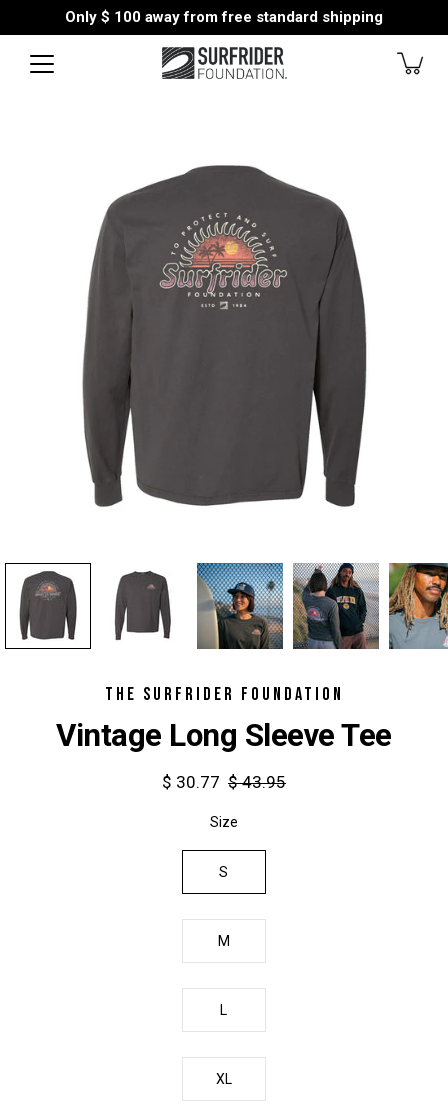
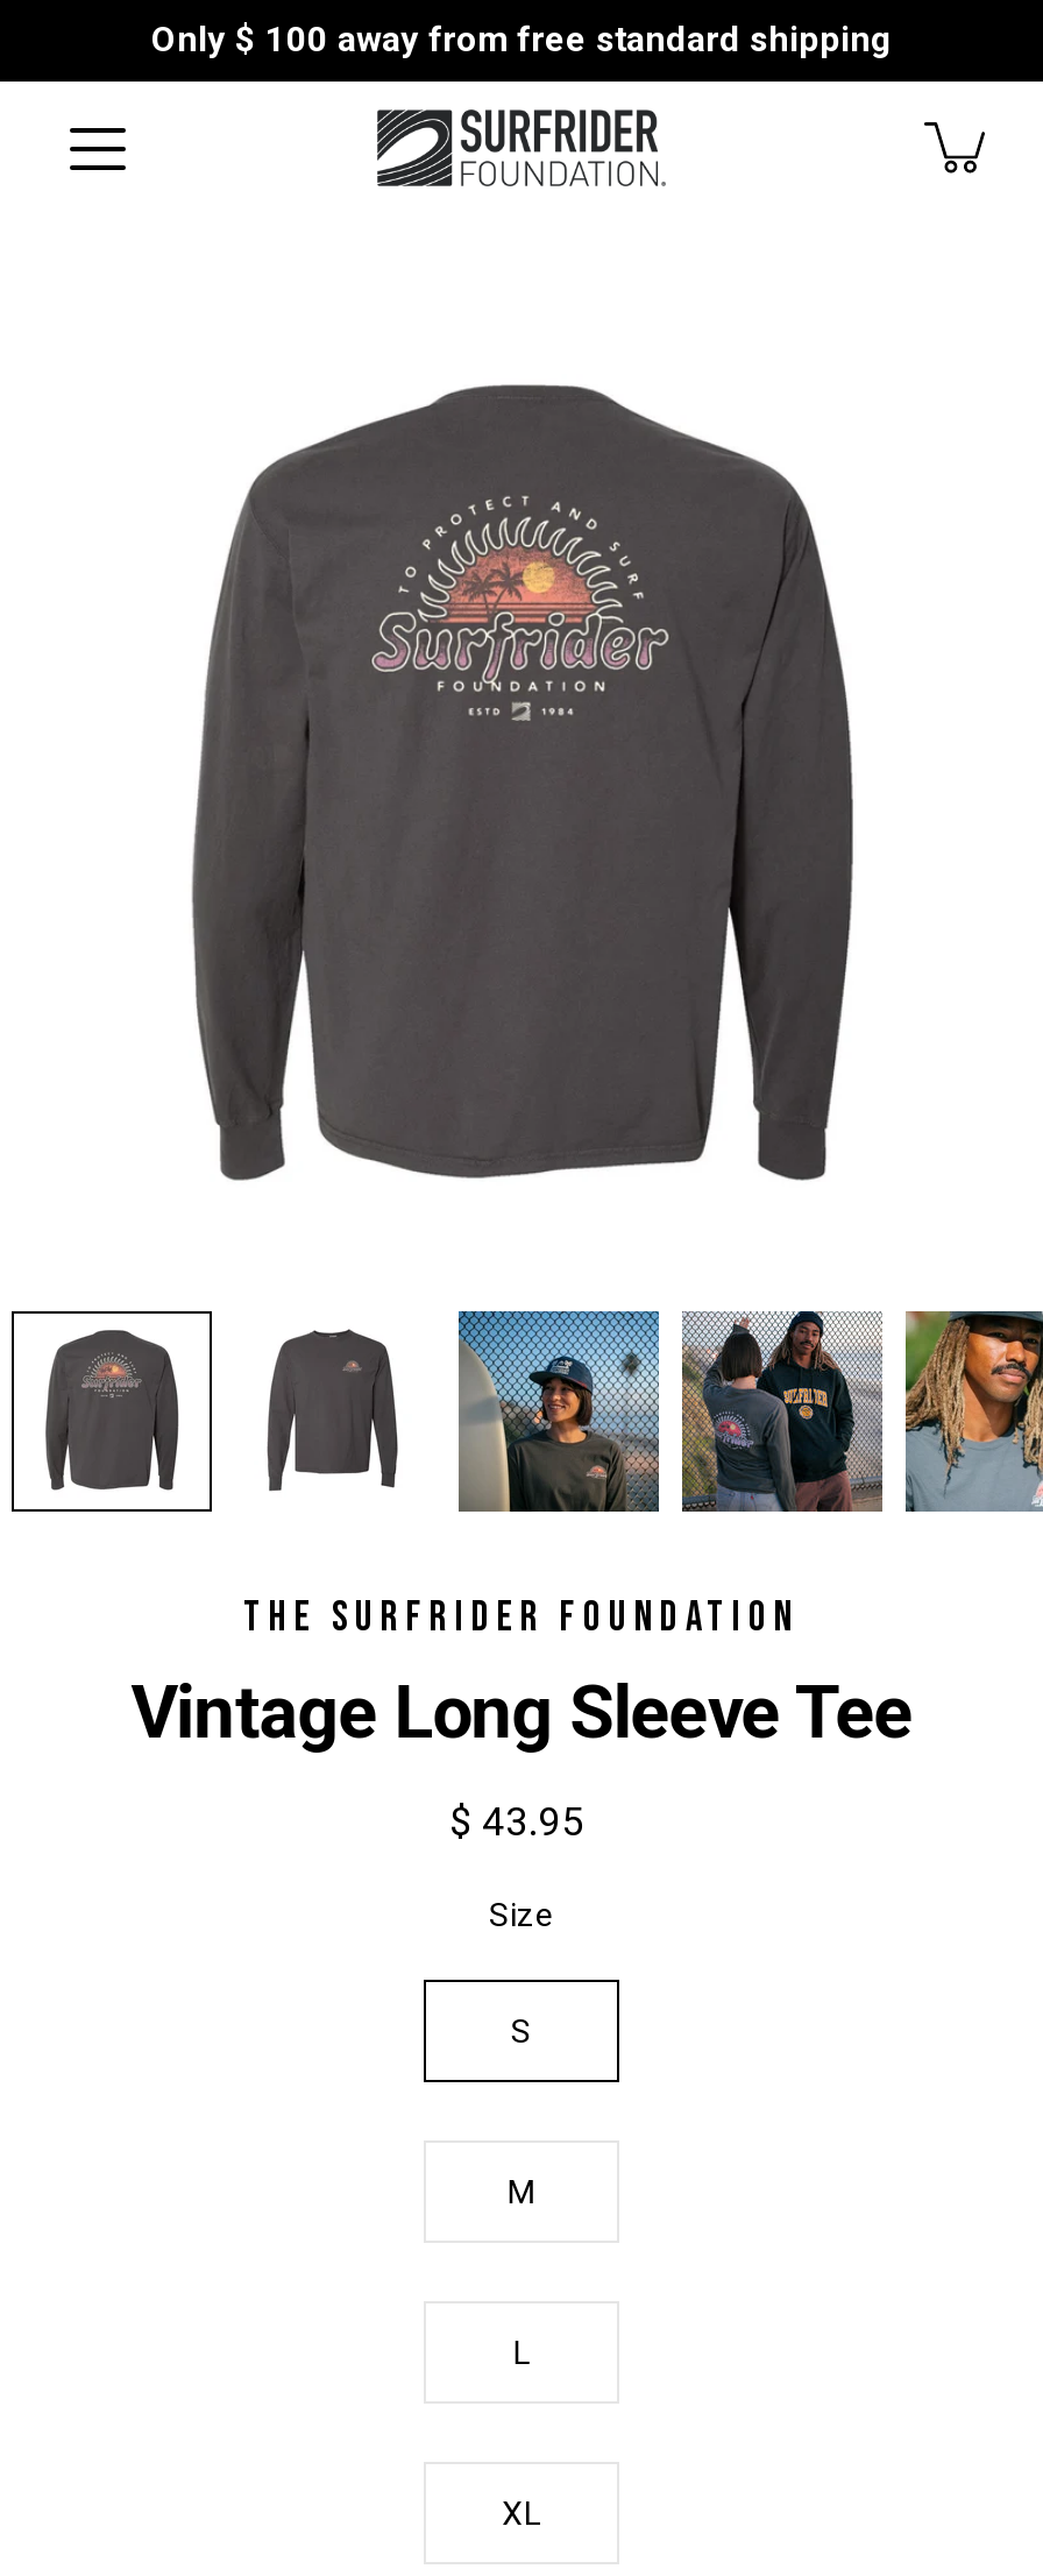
- $ 30.77 $ 43.95
+ $ 43.95
